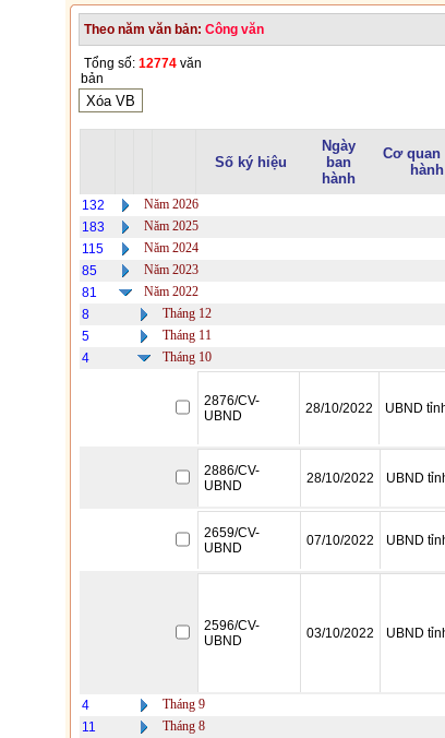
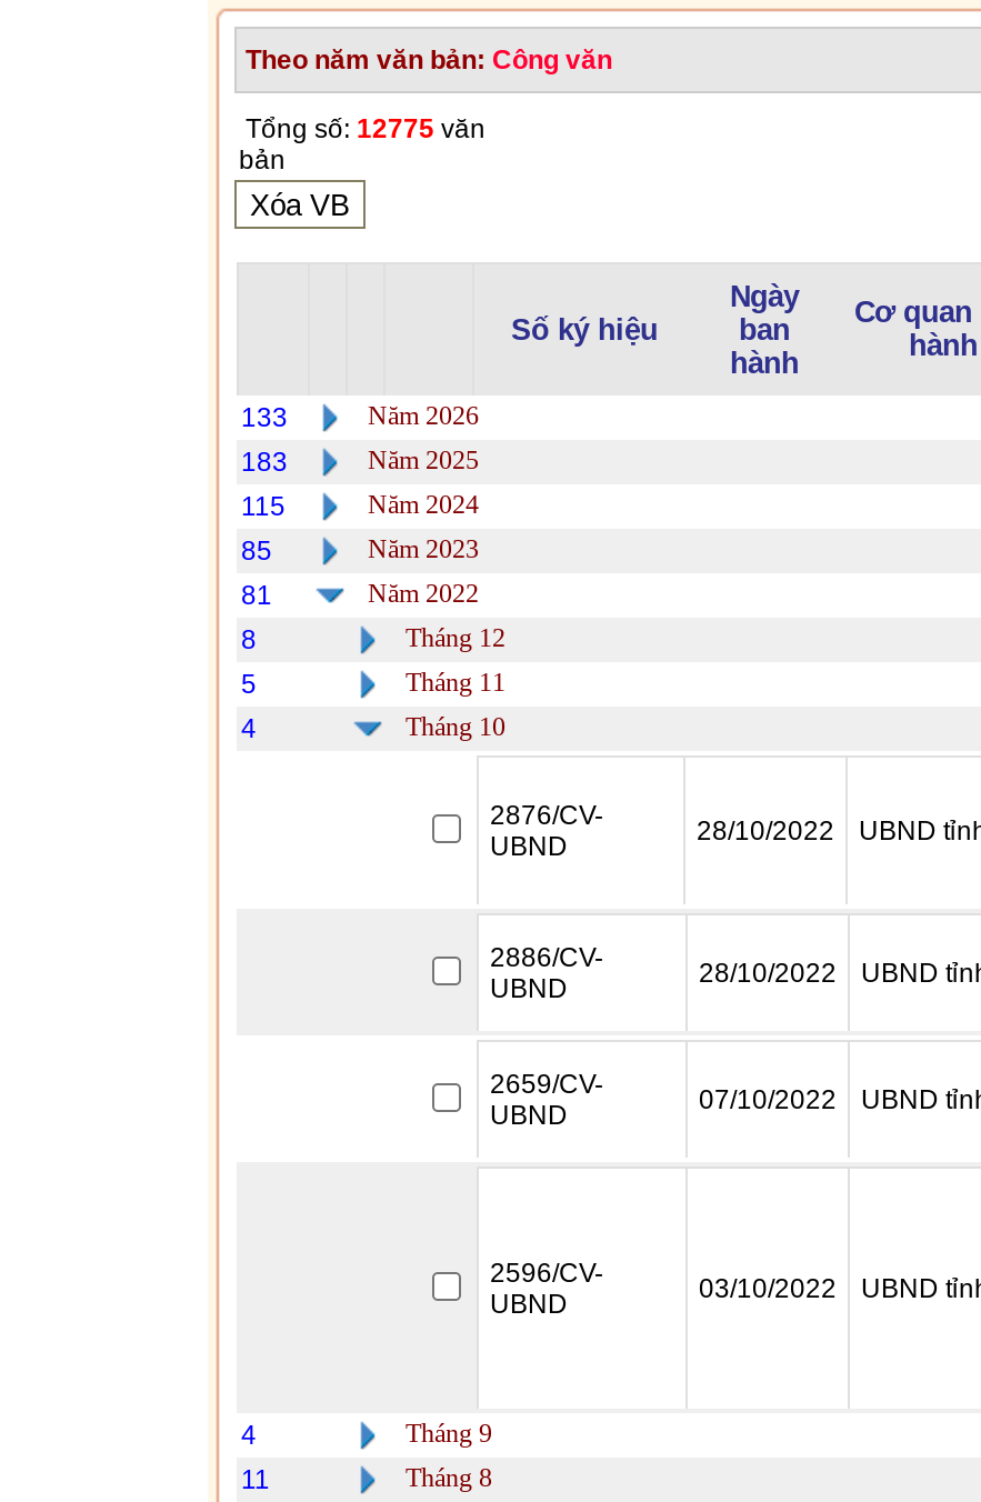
- Tổng số: 12774 văn
+ Tổng số: 12775 văn

- 132
+ 133
